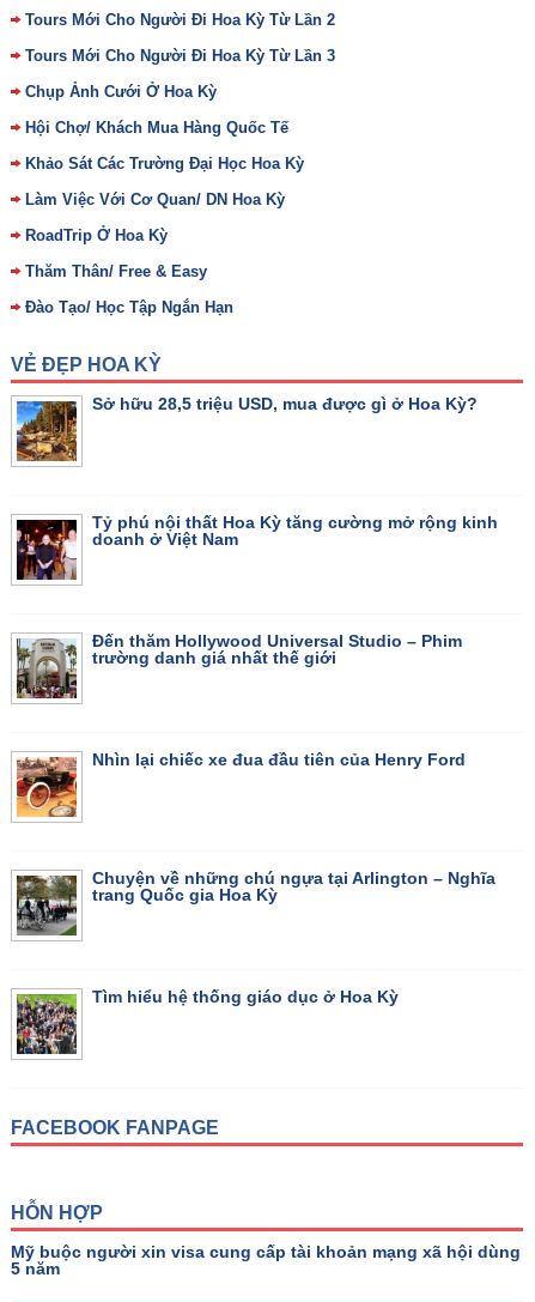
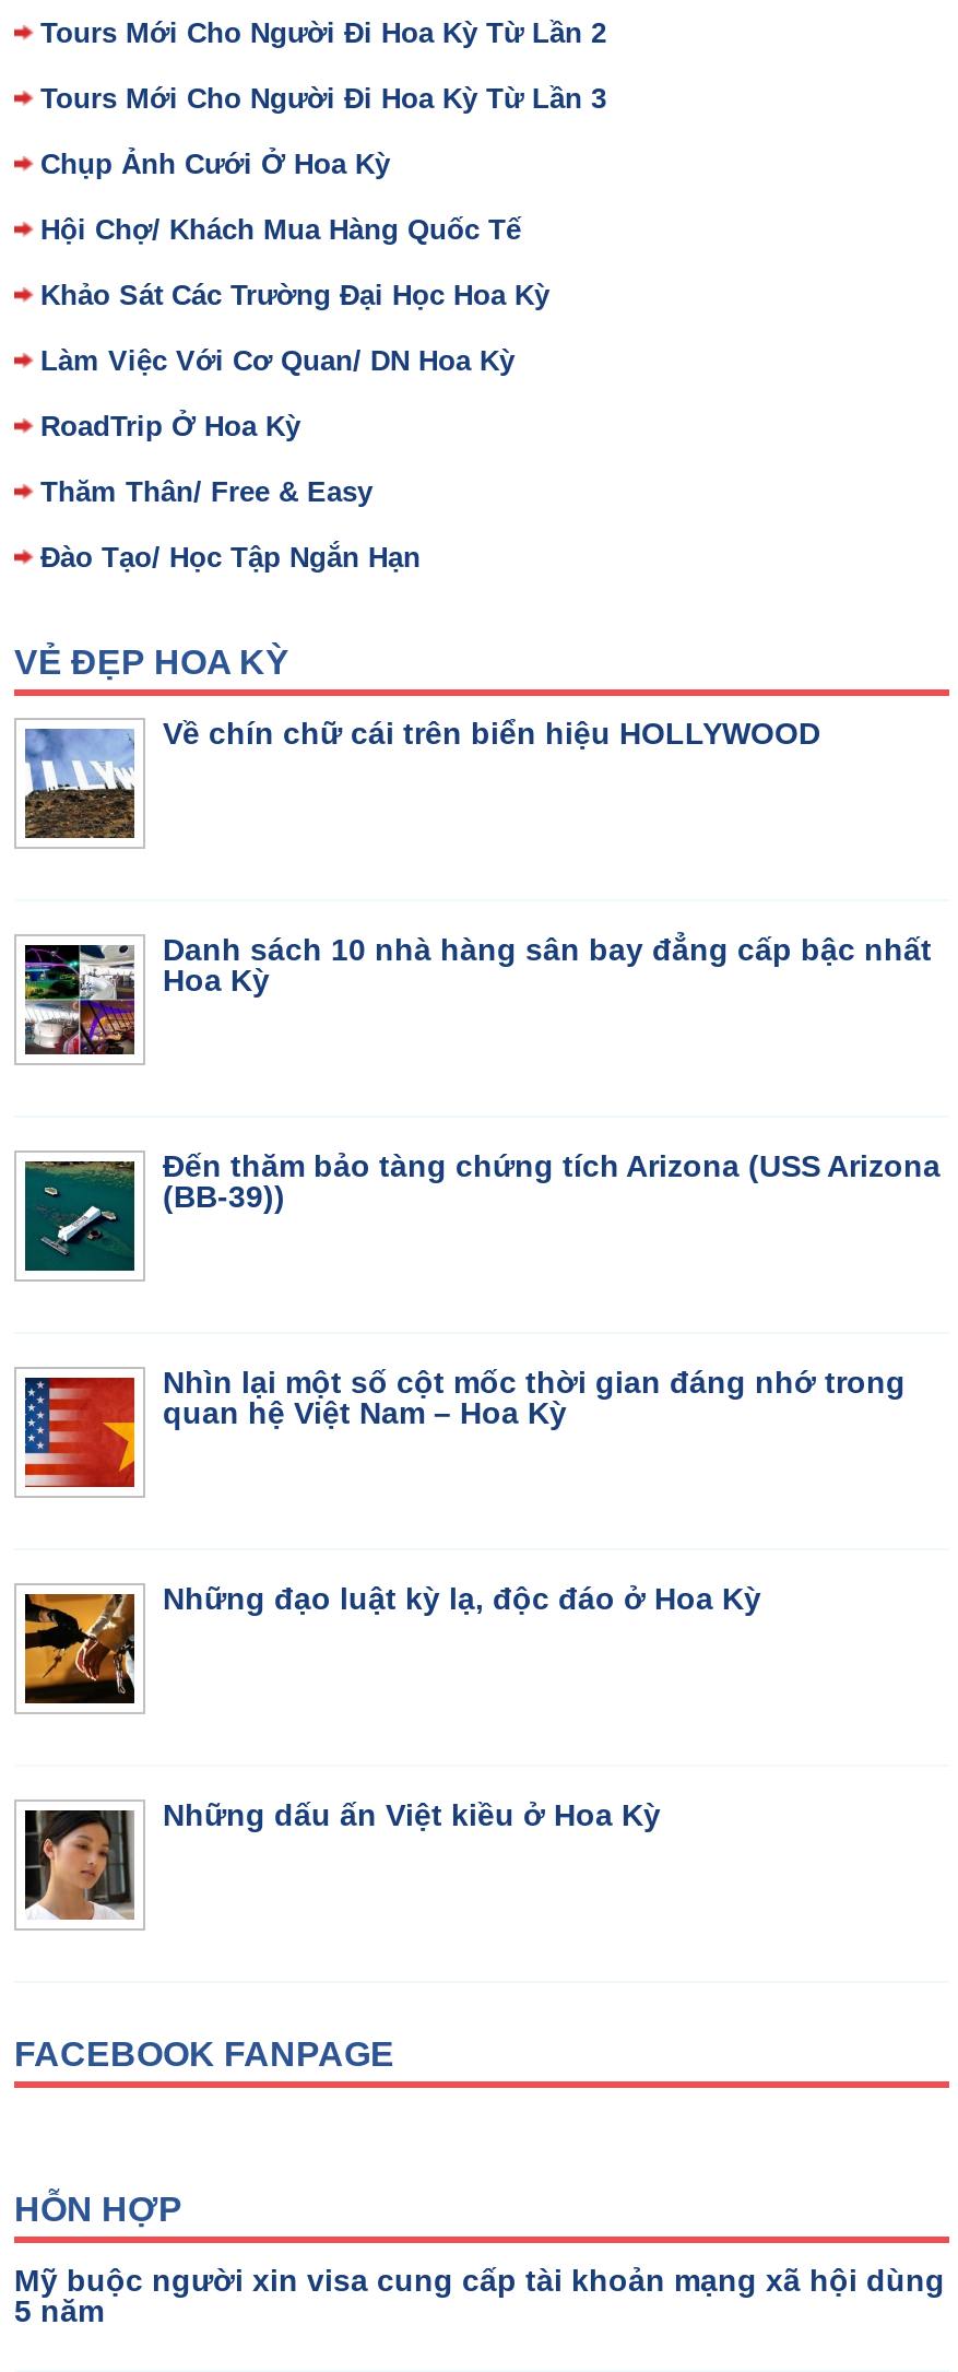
- [image]
- Sở hữu 28,5 triệu USD, mua được gì ở Hoa Kỳ?
+ [image]
+ Về chín chữ cái trên biển hiệu HOLLYWOOD

- [image]
- Tỷ phú nội thất Hoa Kỳ tăng cường mở rộng kinh
- doanh ở Việt Nam
+ [image]
+ Danh sách 10 nhà hàng sân bay đẳng cấp bậc nhất
+ Hoa Kỳ

- [image]
- Đến thăm Hollywood Universal Studio – Phim
- trường danh giá nhất thế giới
+ [image]
+ Đến thăm bảo tàng chứng tích Arizona (USS Arizona
+ (BB-39))

- [image]
- Nhìn lại chiếc xe đua đầu tiên của Henry Ford
+ [image]
+ Nhìn lại một số cột mốc thời gian đáng nhớ trong
+ quan hệ Việt Nam – Hoa Kỳ

- [image]
- Chuyện về những chú ngựa tại Arlington – Nghĩa
- trang Quốc gia Hoa Kỳ
+ [image]
+ Những đạo luật kỳ lạ, độc đáo ở Hoa Kỳ

- [image]
- Tìm hiểu hệ thống giáo dục ở Hoa Kỳ
+ [image]
+ Những dấu ấn Việt kiều ở Hoa Kỳ
